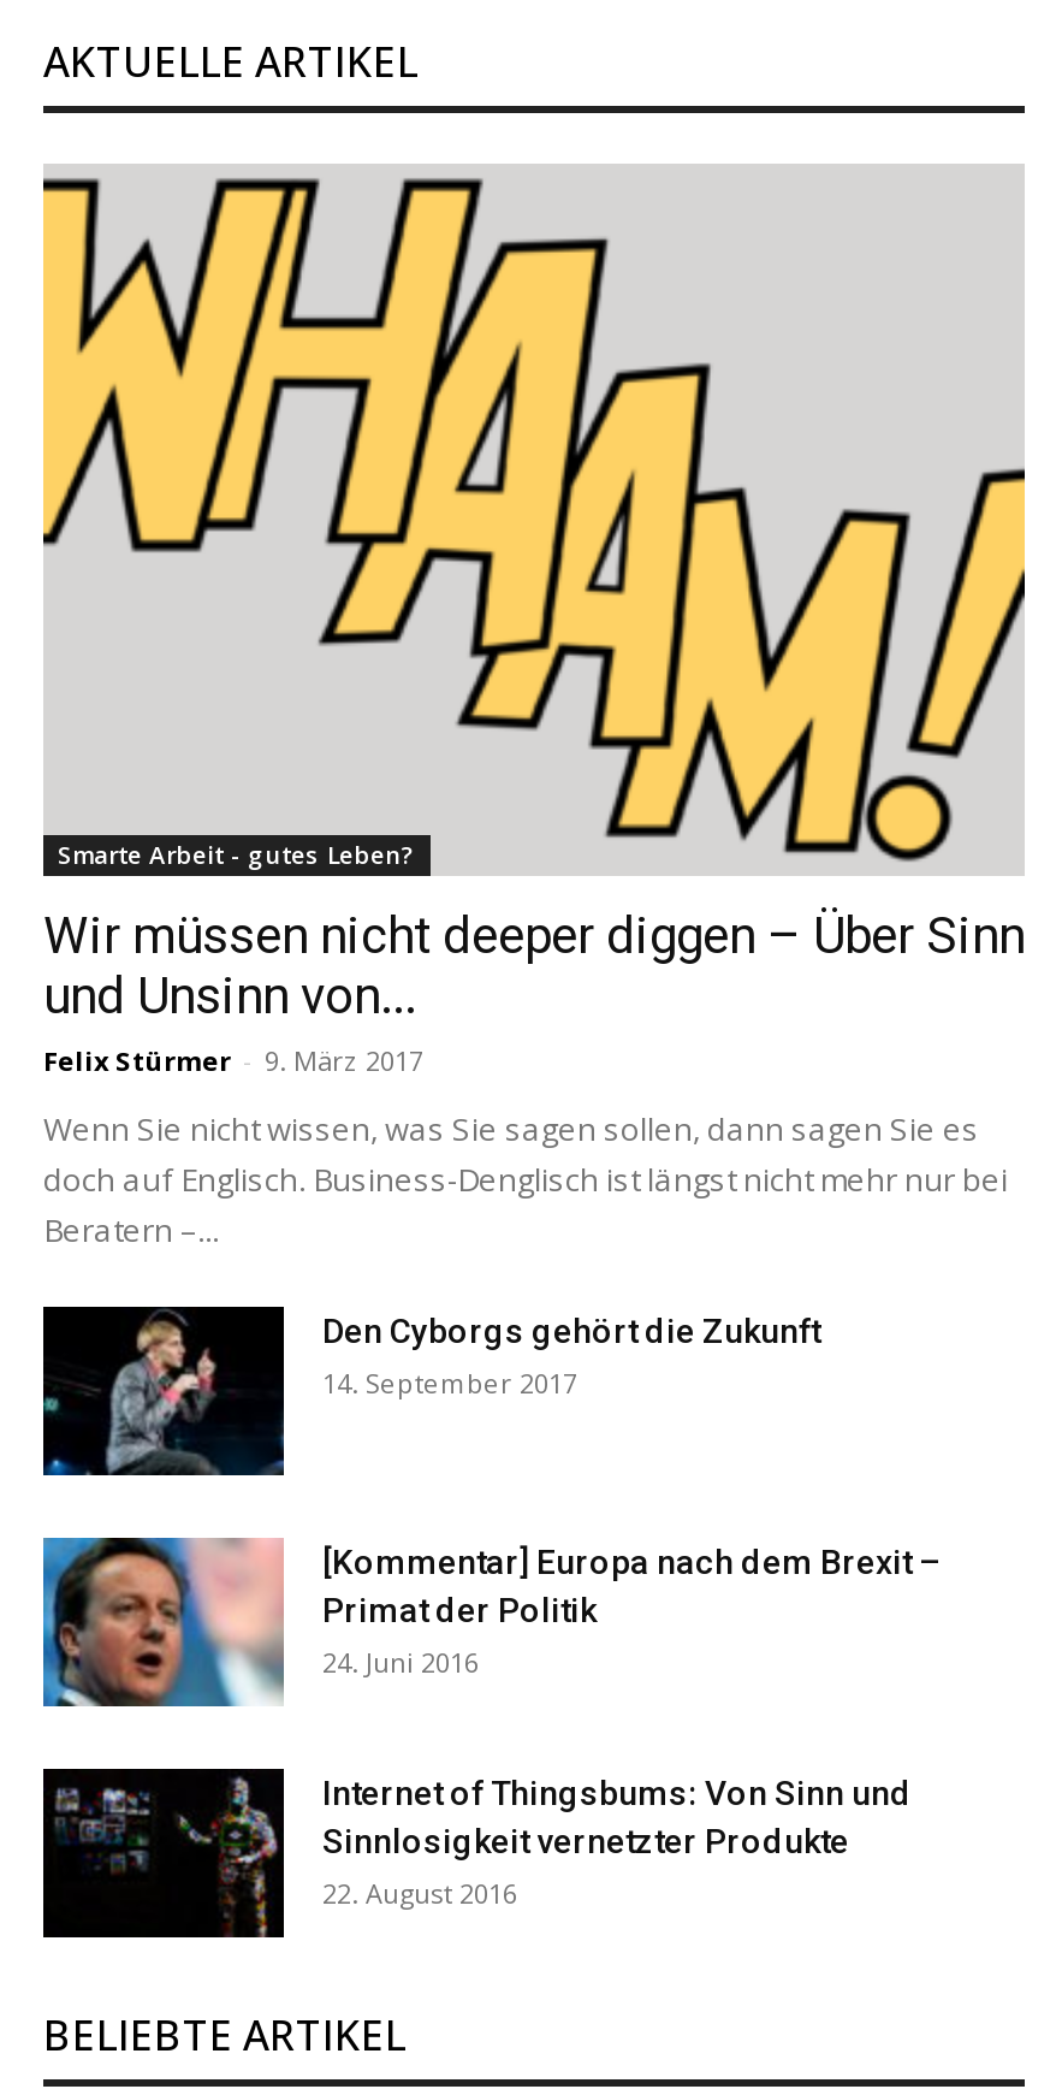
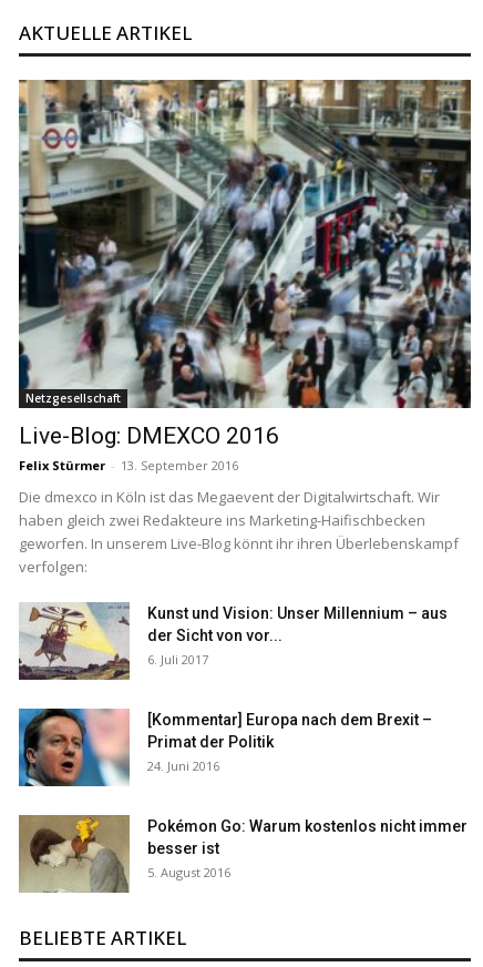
- [image]
- Smarte Arbeit - gutes Leben?
+ [image]
+ Netzgesellschaft

- Wir müssen nicht deeper diggen – Über Sinn
- und Unsinn von...
- Felix Stürmer - 9. März 2017
+ Live-Blog: DMEXCO 2016
+ Felix Stürmer - 13. September 2016

- Wenn Sie nicht wissen, was Sie sagen sollen, dann sagen Sie es
- doch auf Englisch. Business-Denglisch ist längst nicht mehr nur bei
- Beratern –...
+ Die dmexco in Köln ist das Megaevent der Digitalwirtschaft. Wir
+ haben gleich zwei Redakteure ins Marketing-Haifischbecken
+ geworfen. In unserem Live-Blog könnt ihr ihren Überlebenskampf
+ verfolgen:

- [image]
- Den Cyborgs gehört die Zukunft
- 14. September 2017
+ [image]
+ Kunst und Vision: Unser Millennium – aus
+ der Sicht von vor...
+ 6. Juli 2017

- [image]
- Internet of Thingsbums: Von Sinn und
- Sinnlosigkeit vernetzter Produkte
- 22. August 2016
+ [image]
+ Pokémon Go: Warum kostenlos nicht immer
+ besser ist
+ 5. August 2016
